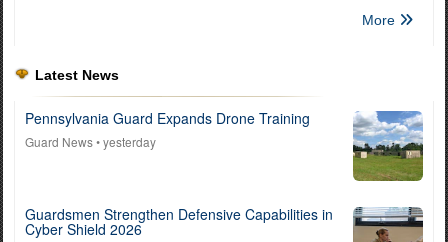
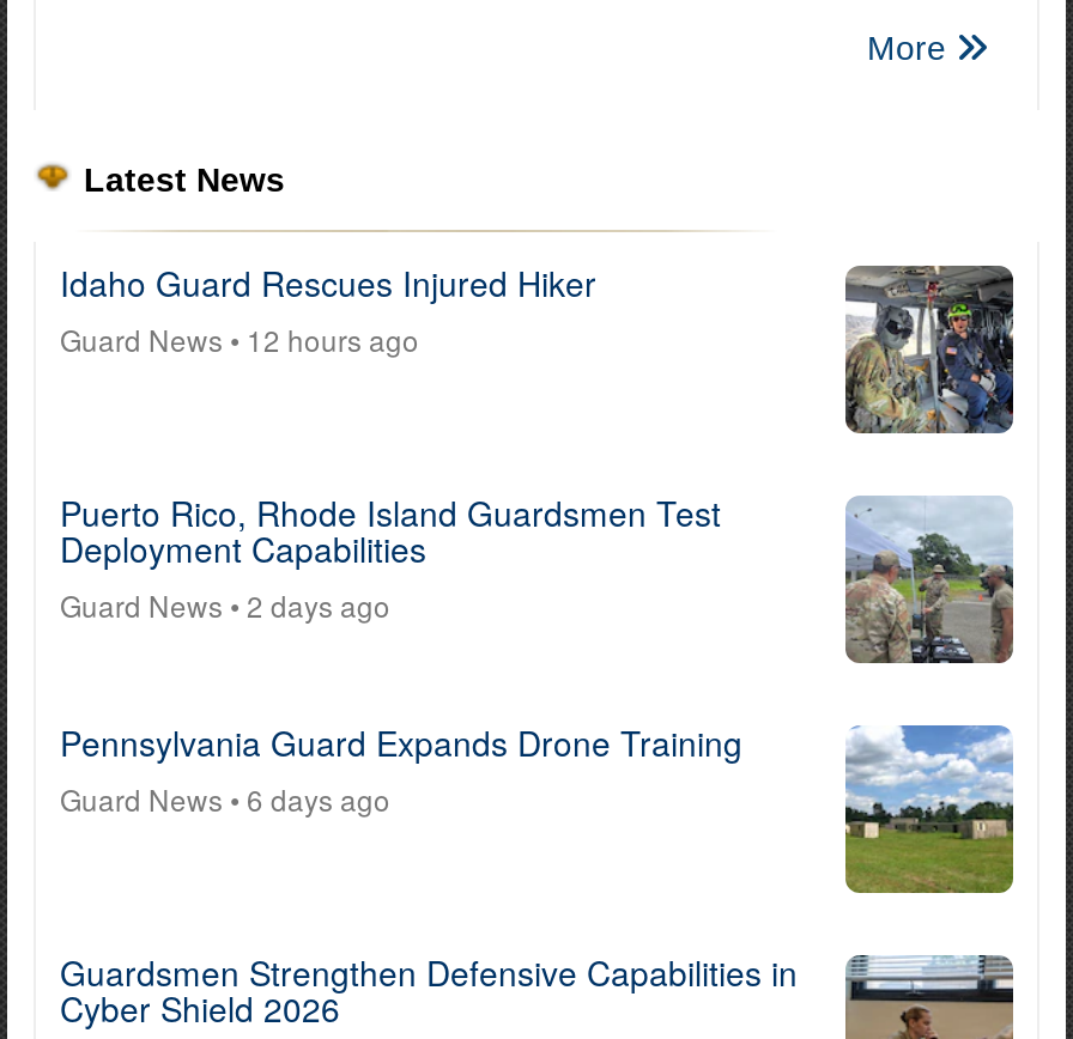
+ Idaho Guard Rescues Injured Hiker
+ Guard News • 12 hours ago

+ Puerto Rico, Rhode Island Guardsmen Test
+ Deployment Capabilities
+ Guard News • 2 days ago

+ [image]

+ [image]

- Guard News • yesterday
+ Guard News • 6 days ago
